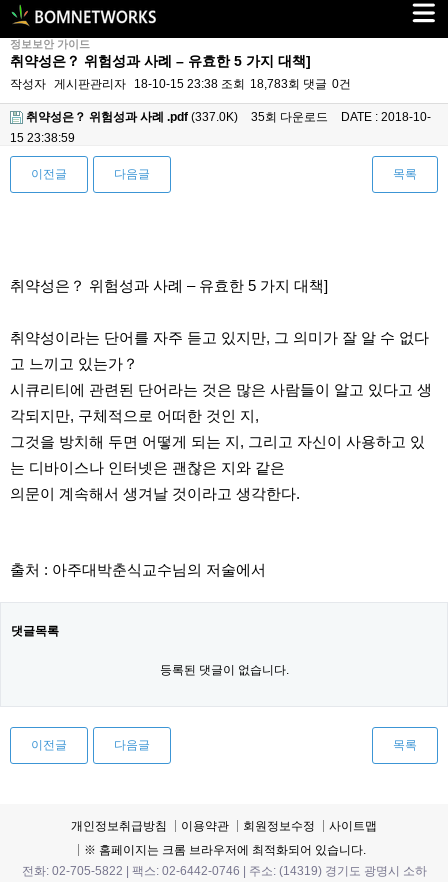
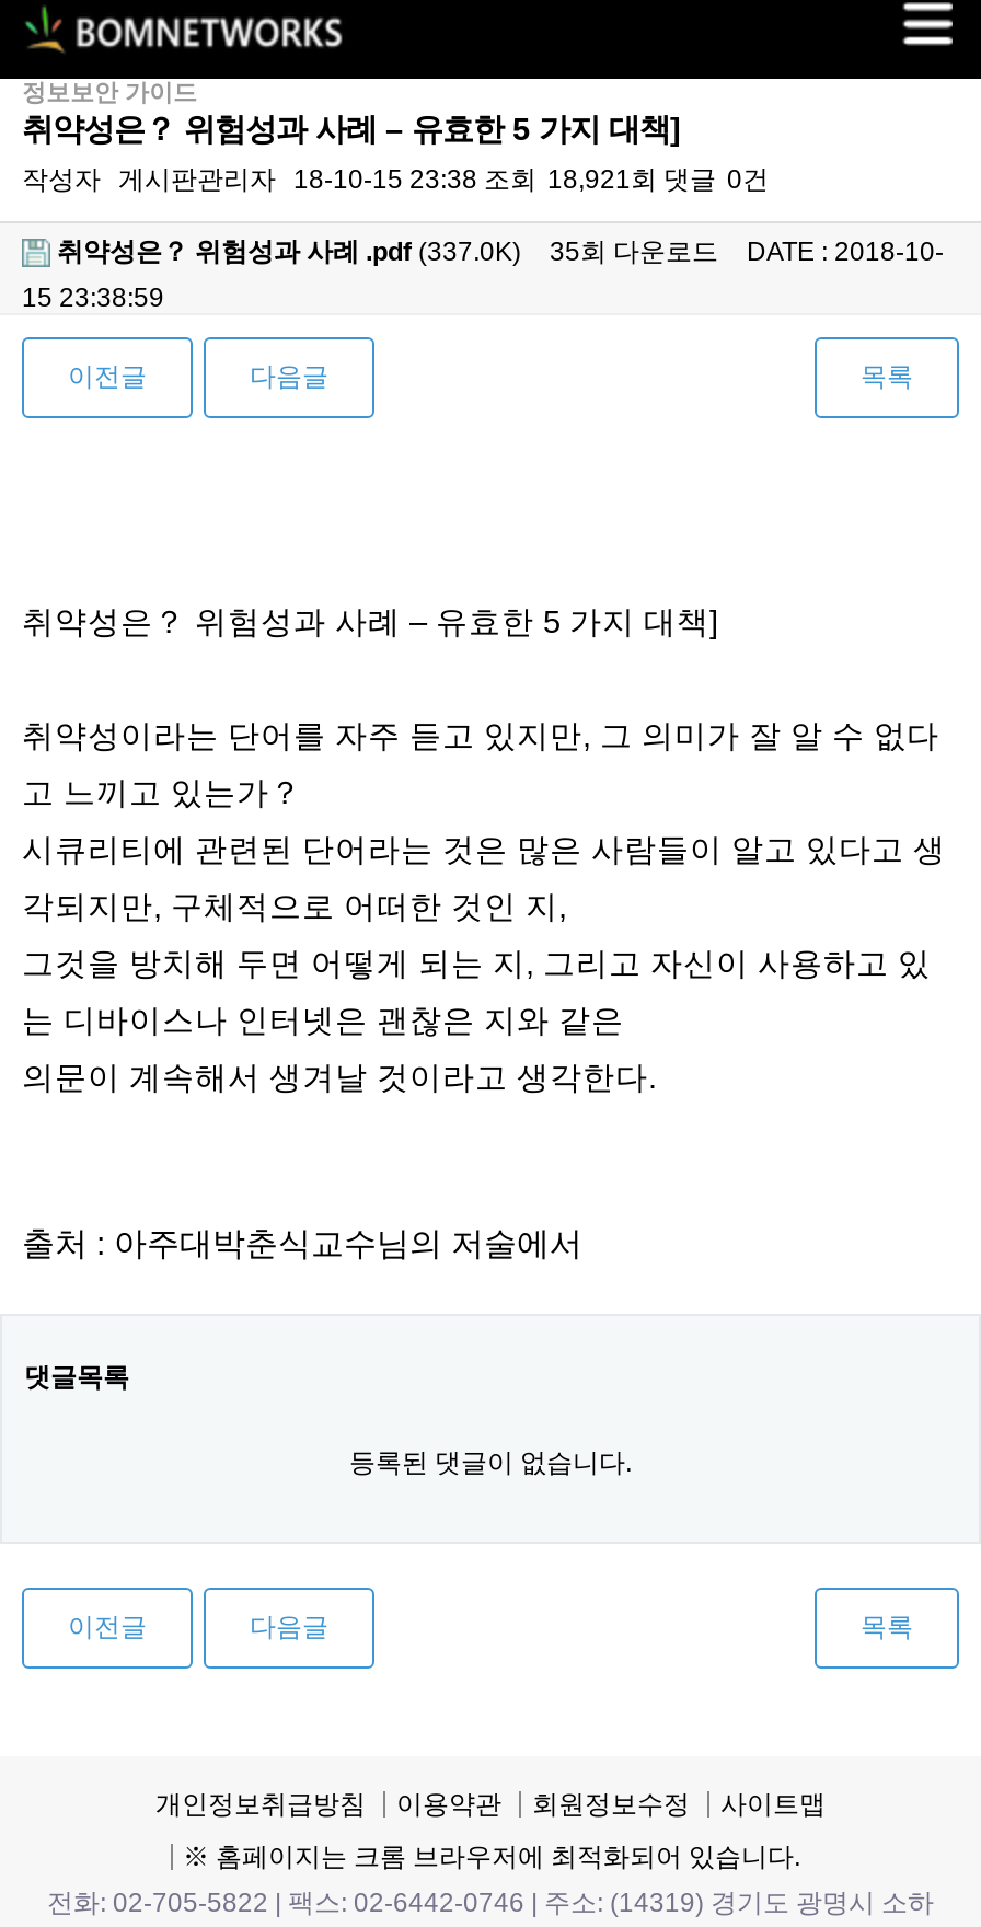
- 작성자 게시판관리자 18-10-15 23:38 조회 18,783회 댓글 0건
+ 작성자 게시판관리자 18-10-15 23:38 조회 18,921회 댓글 0건
